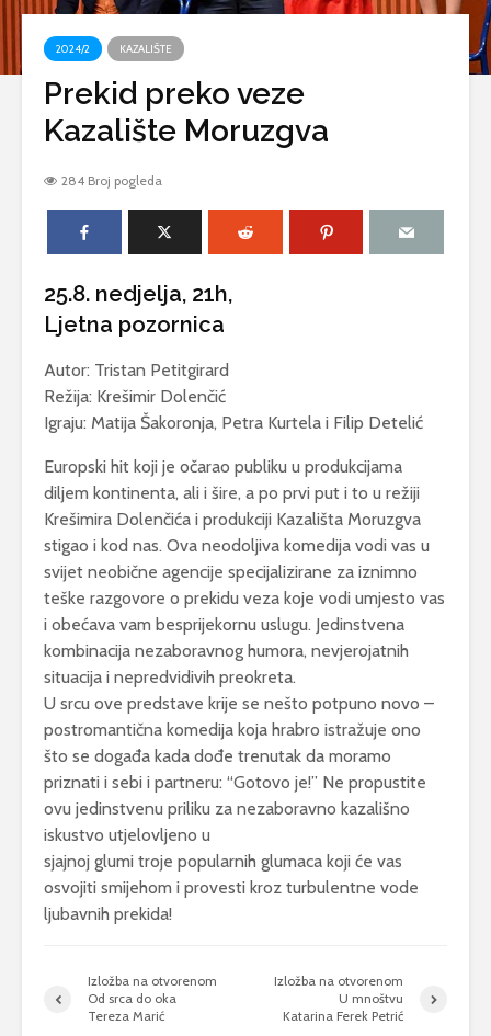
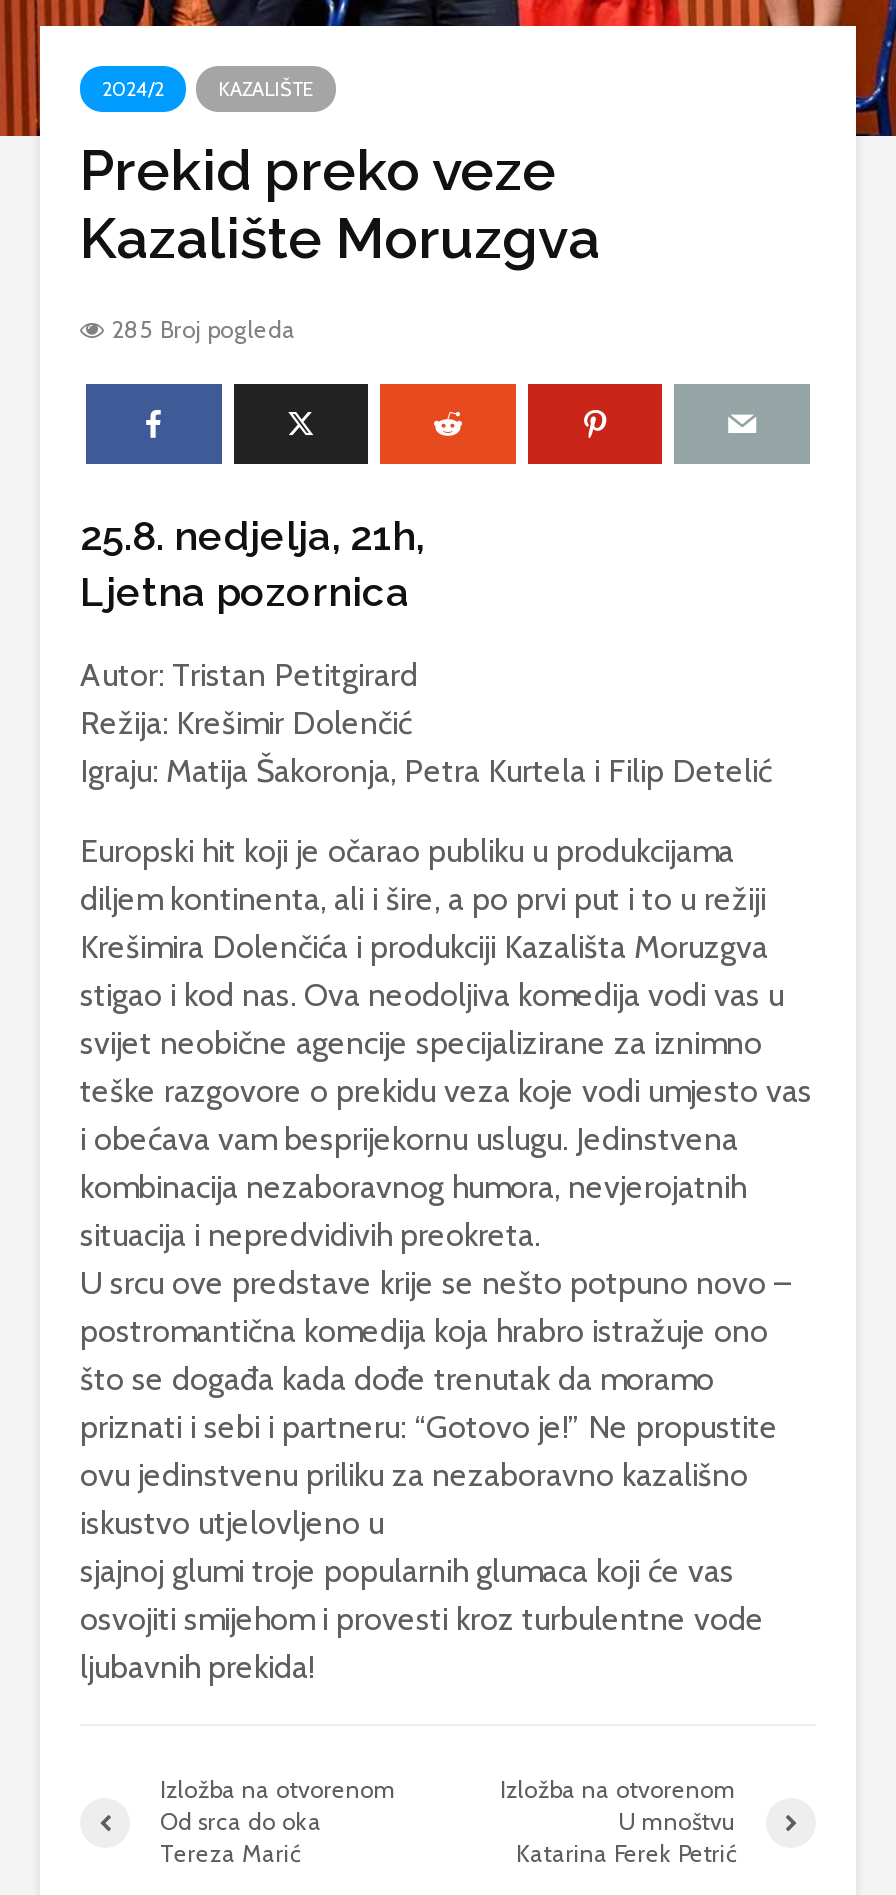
- 284 Broj pogleda
+ 285 Broj pogleda
